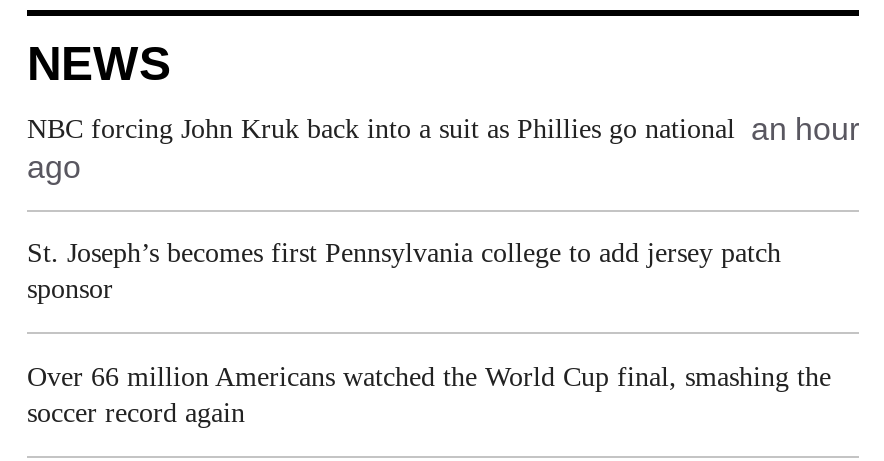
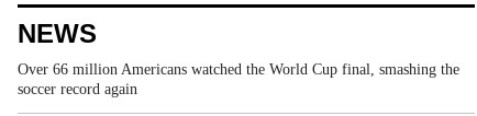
- NBC forcing John Kruk back into a suit as Phillies go national an hour
- ago
- St. Joseph’s becomes first Pennsylvania college to add jersey patch
- sponsor
